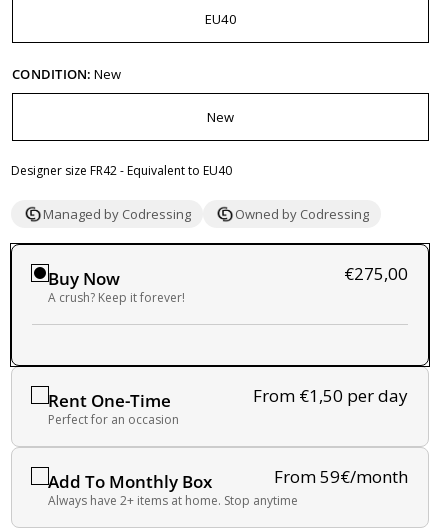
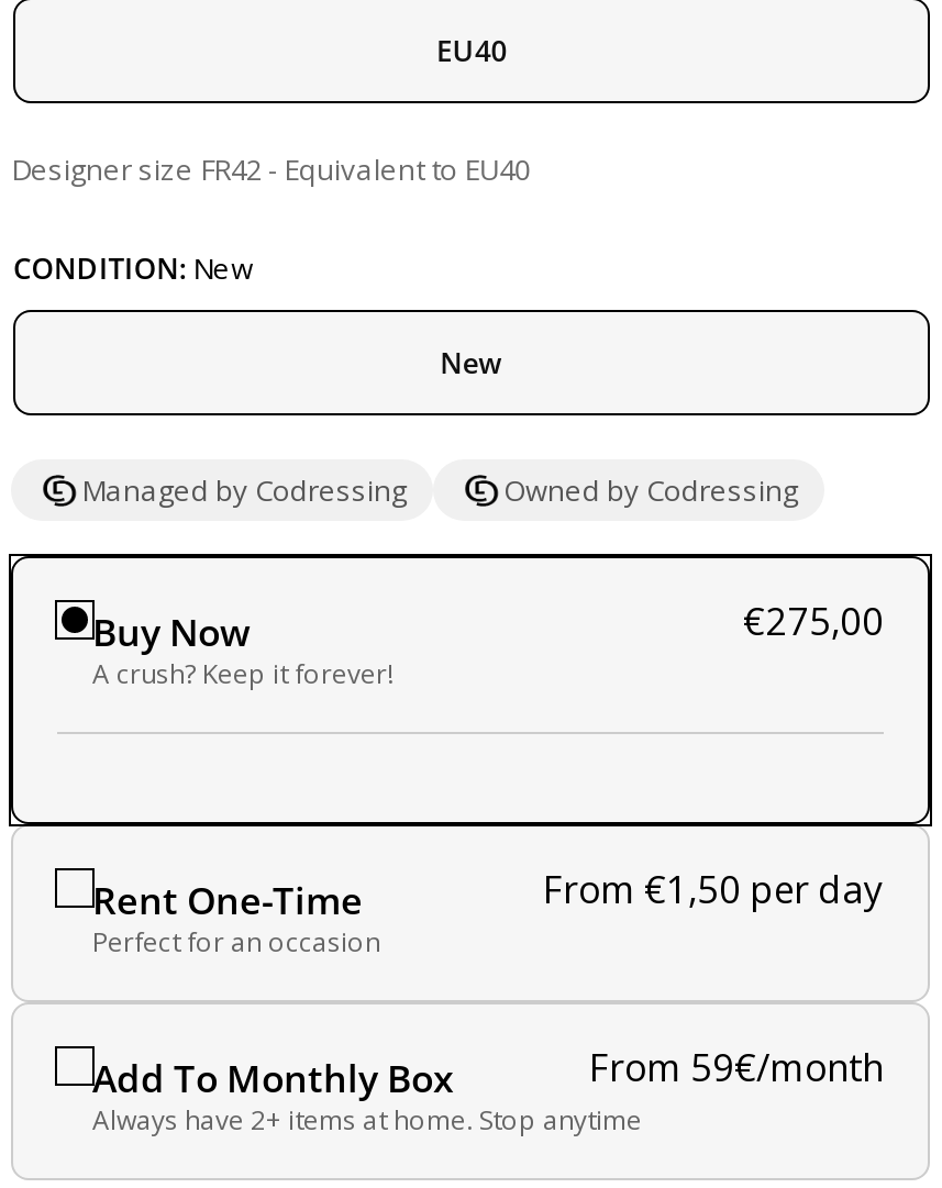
moved down: CONDITION: New | New

moved up: Designer size FR42 - Equivalent to EU40
